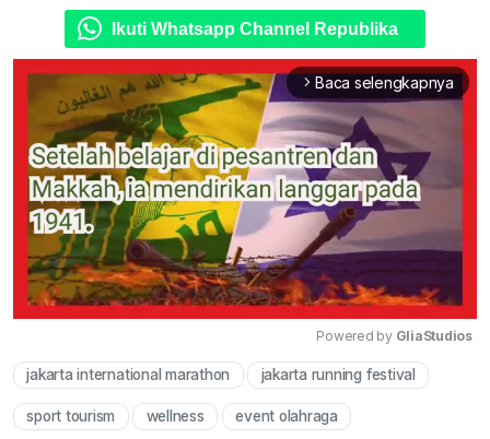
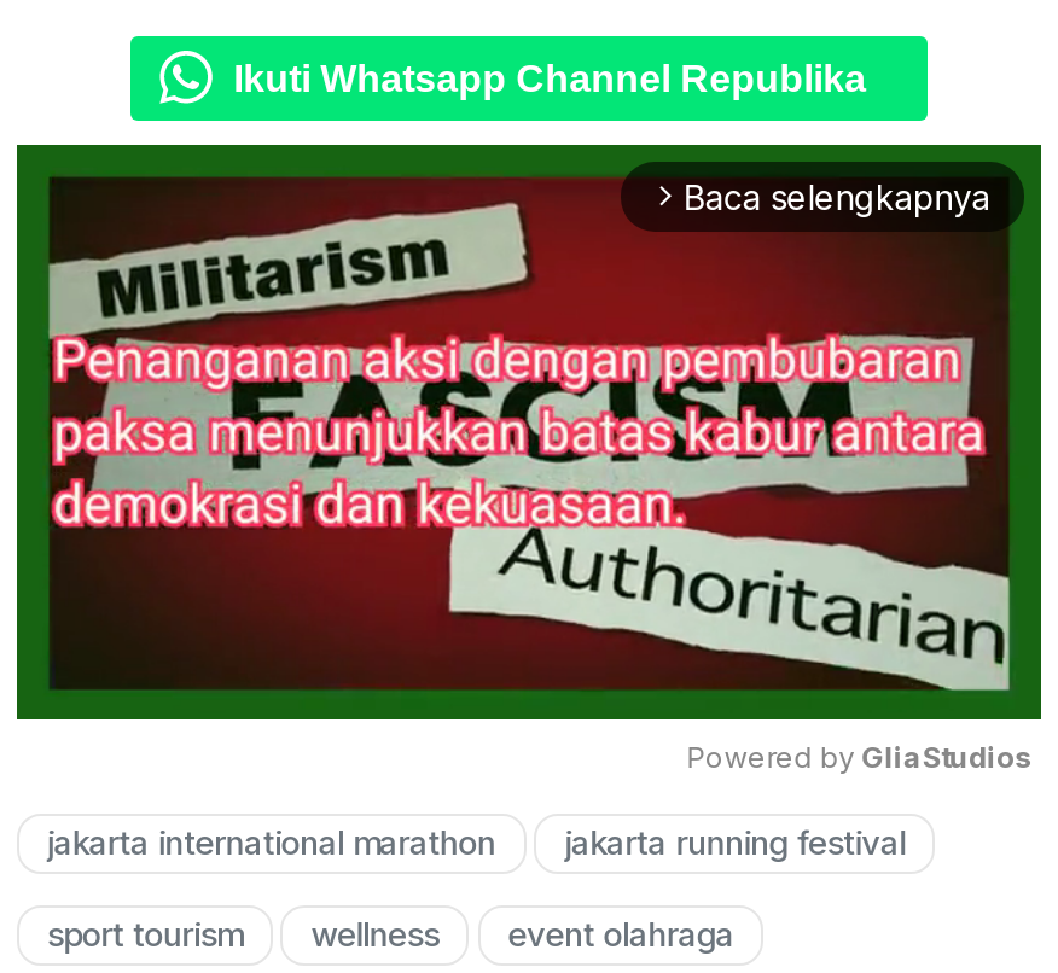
- [image]
+ [image]
